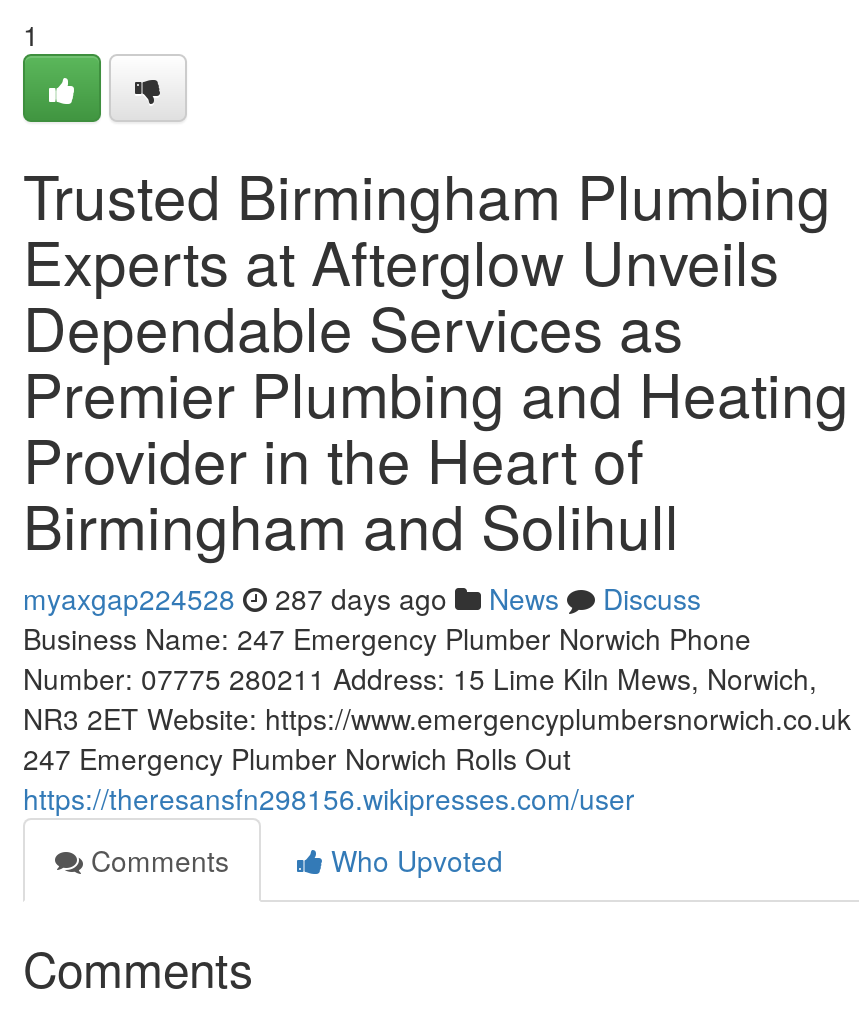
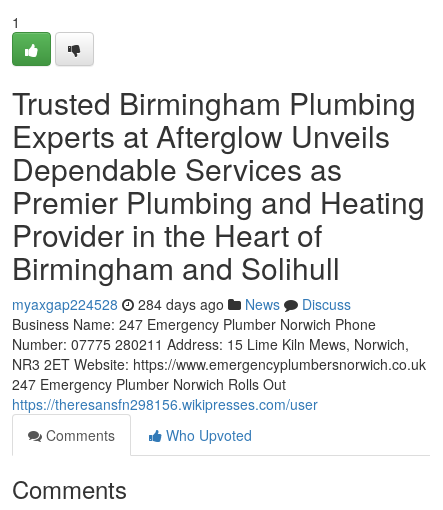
- myaxgap224528 287 days ago News Discuss
+ myaxgap224528 284 days ago News Discuss
